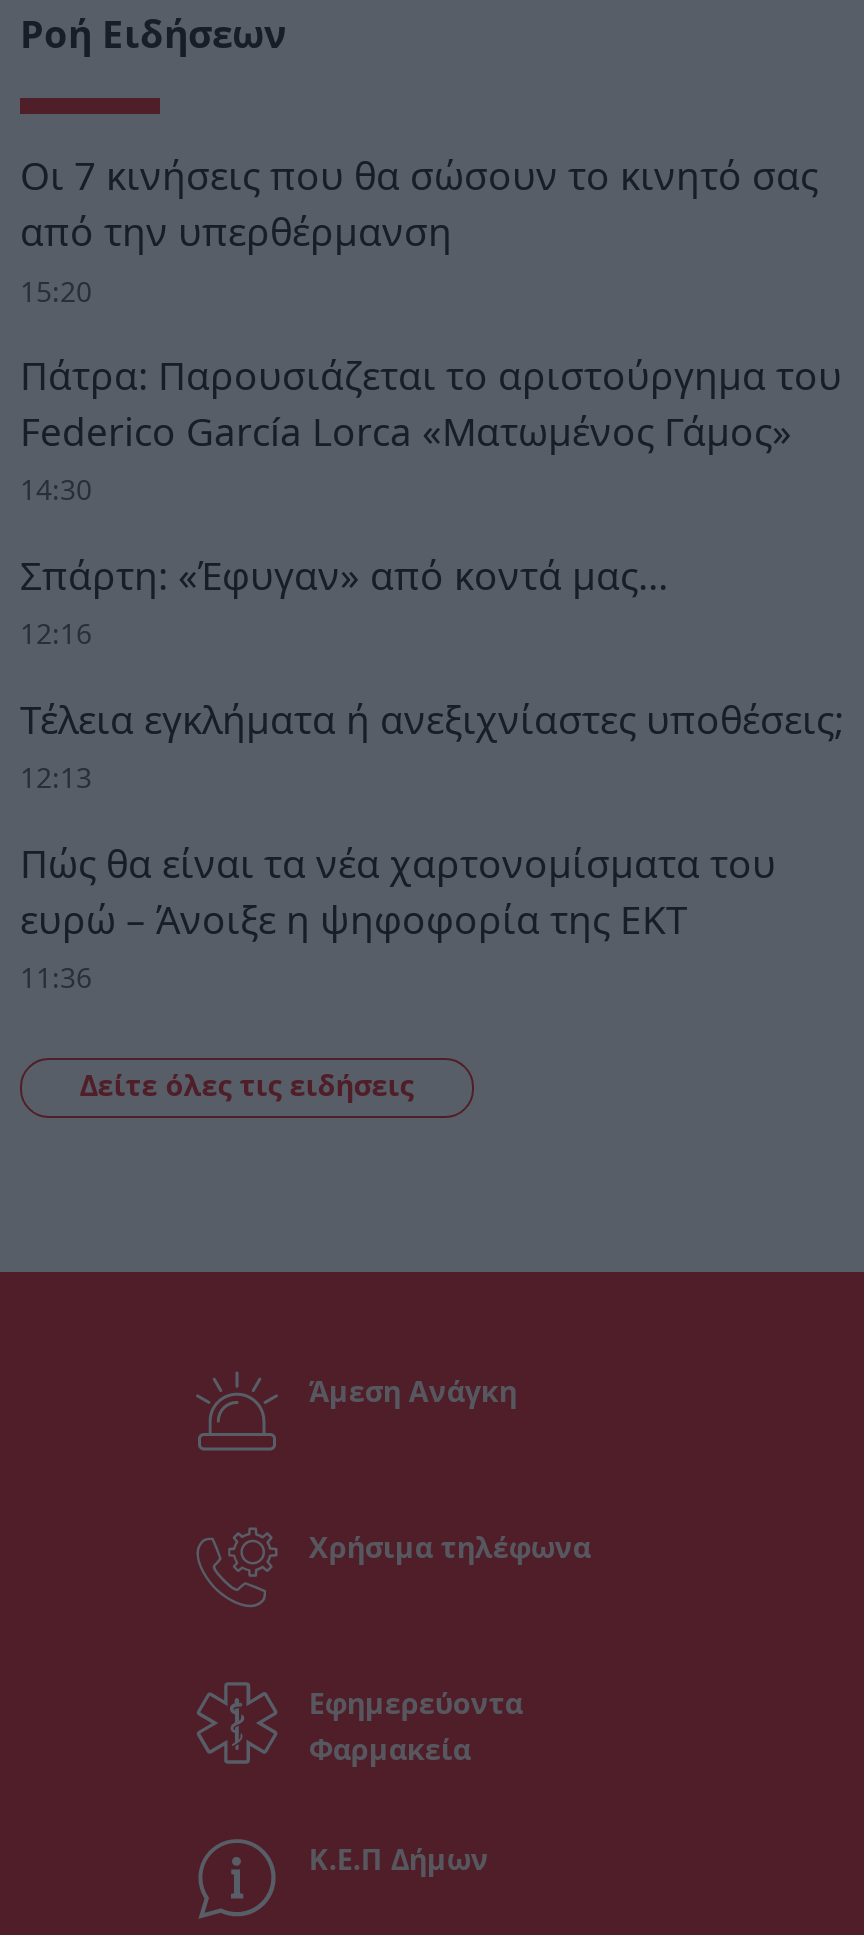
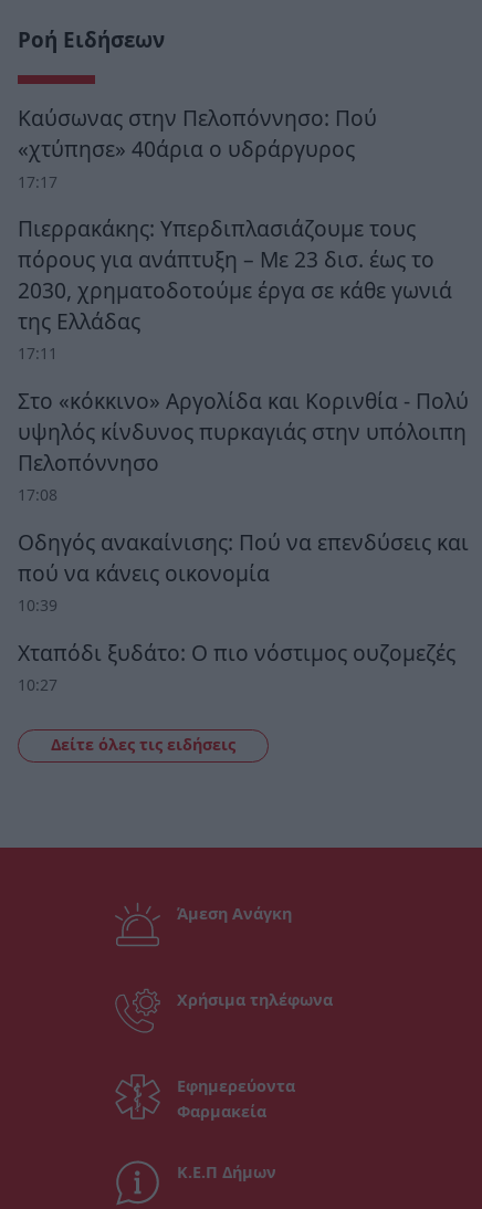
- Οι 7 κινήσεις που θα σώσουν το κινητό σας
- από την υπερθέρμανση
- 15:20
+ Καύσωνας στην Πελοπόννησο: Πού
+ «χτύπησε» 40άρια ο υδράργυρος
+ 17:17

- Πάτρα: Παρουσιάζεται το αριστούργημα του
- Federico García Lorca «Ματωμένος Γάμος»
- 14:30
+ Πιερρακάκης: Υπερδιπλασιάζουμε τους
+ πόρους για ανάπτυξη – Με 23 δισ. έως το
+ 2030, χρηματοδοτούμε έργα σε κάθε γωνιά
+ της Ελλάδας
+ 17:11

- Σπάρτη: «Έφυγαν» από κοντά μας…
- 12:16
+ Στο «κόκκινο» Αργολίδα και Κορινθία - Πολύ
+ υψηλός κίνδυνος πυρκαγιάς στην υπόλοιπη
+ Πελοπόννησο
+ 17:08

- Τέλεια εγκλήματα ή ανεξιχνίαστες υποθέσεις;
- 12:13
+ Οδηγός ανακαίνισης: Πού να επενδύσεις και
+ πού να κάνεις οικονομία
+ 10:39

- Πώς θα είναι τα νέα χαρτονομίσματα του
- ευρώ – Άνοιξε η ψηφοφορία της ΕΚΤ
- 11:36
+ Χταπόδι ξυδάτο: Ο πιο νόστιμος ουζομεζές
+ 10:27
